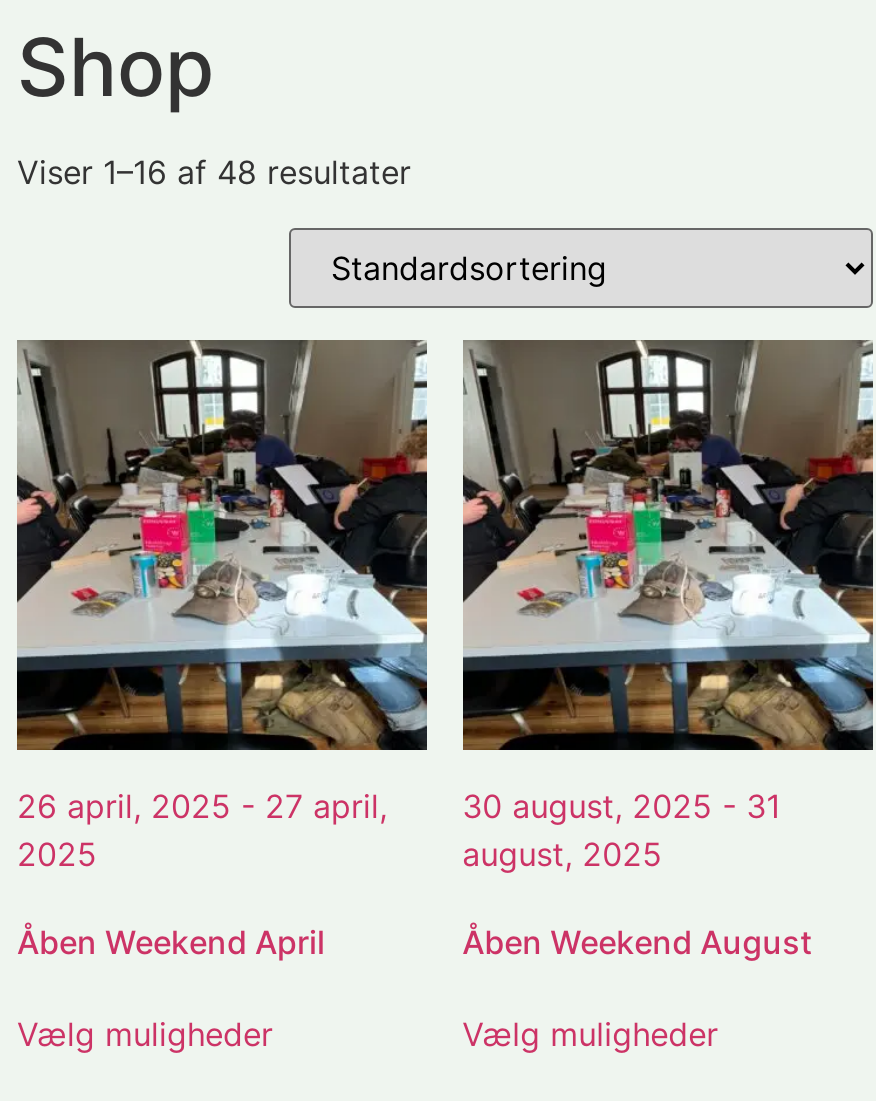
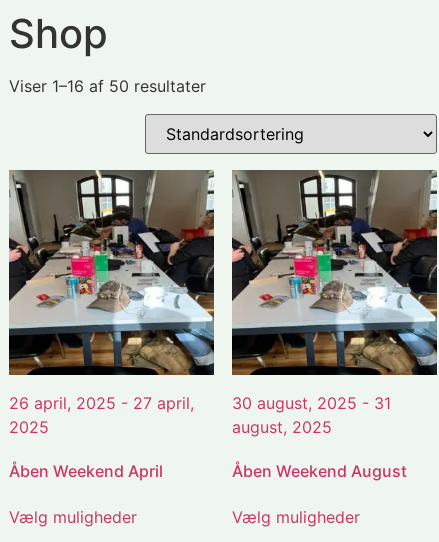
- Viser 1–16 af 48 resultater
+ Viser 1–16 af 50 resultater
